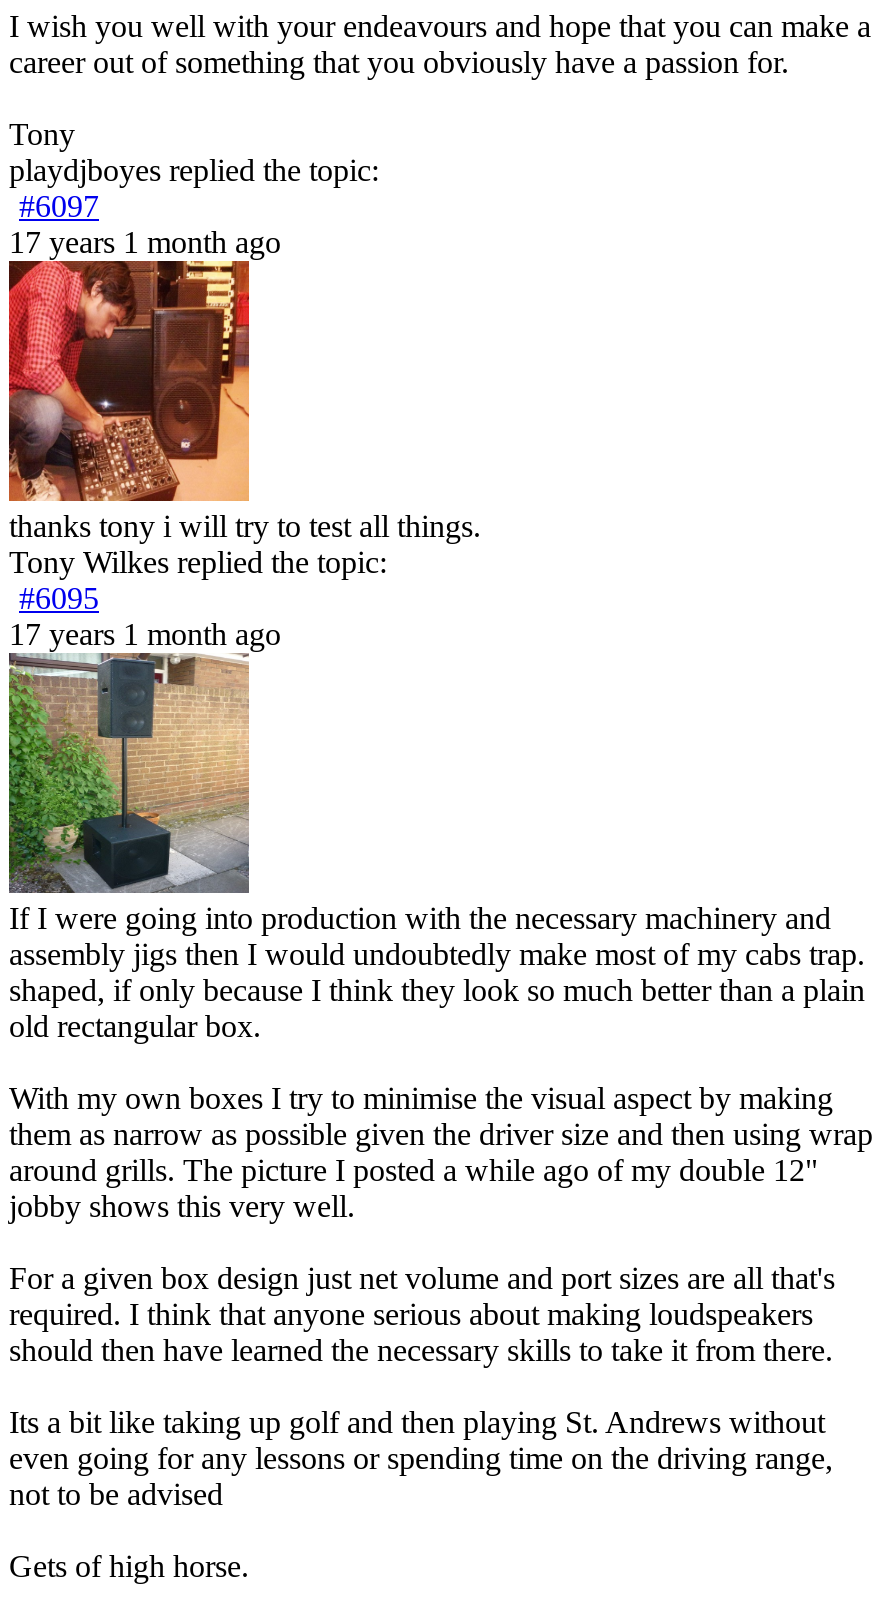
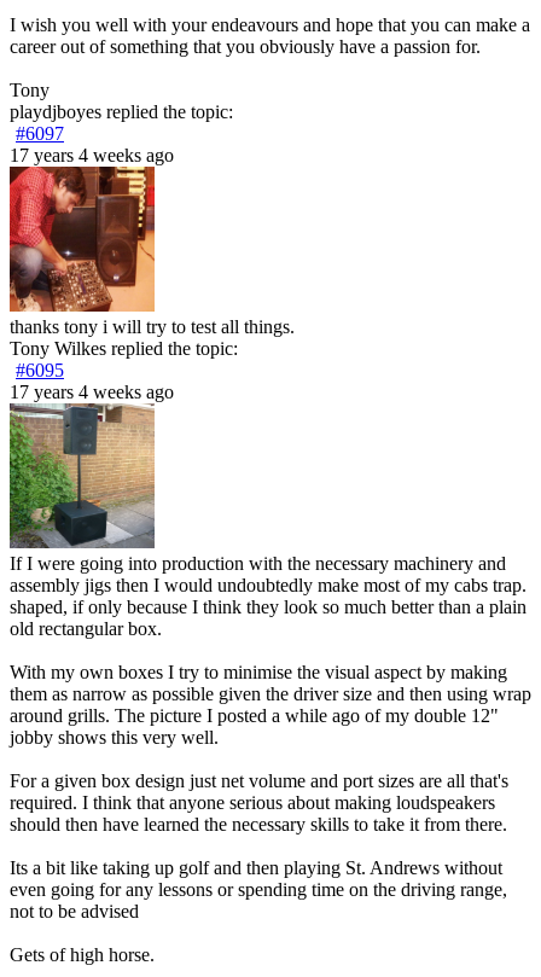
- 17 years 1 month ago
+ 17 years 4 weeks ago

- 17 years 1 month ago
+ 17 years 4 weeks ago
